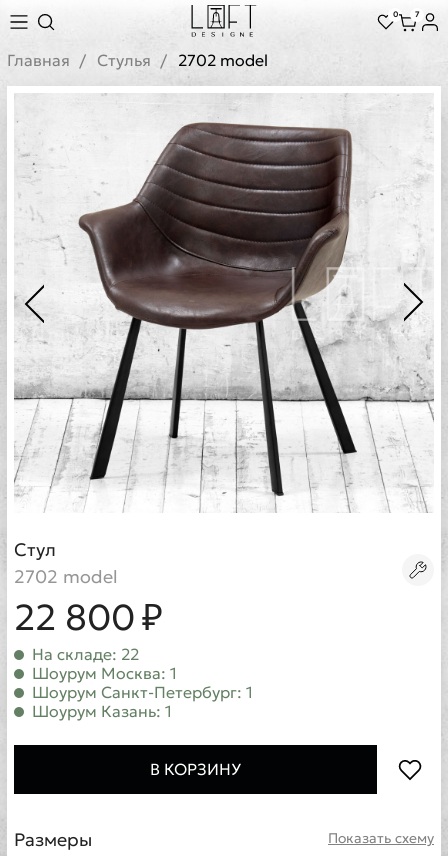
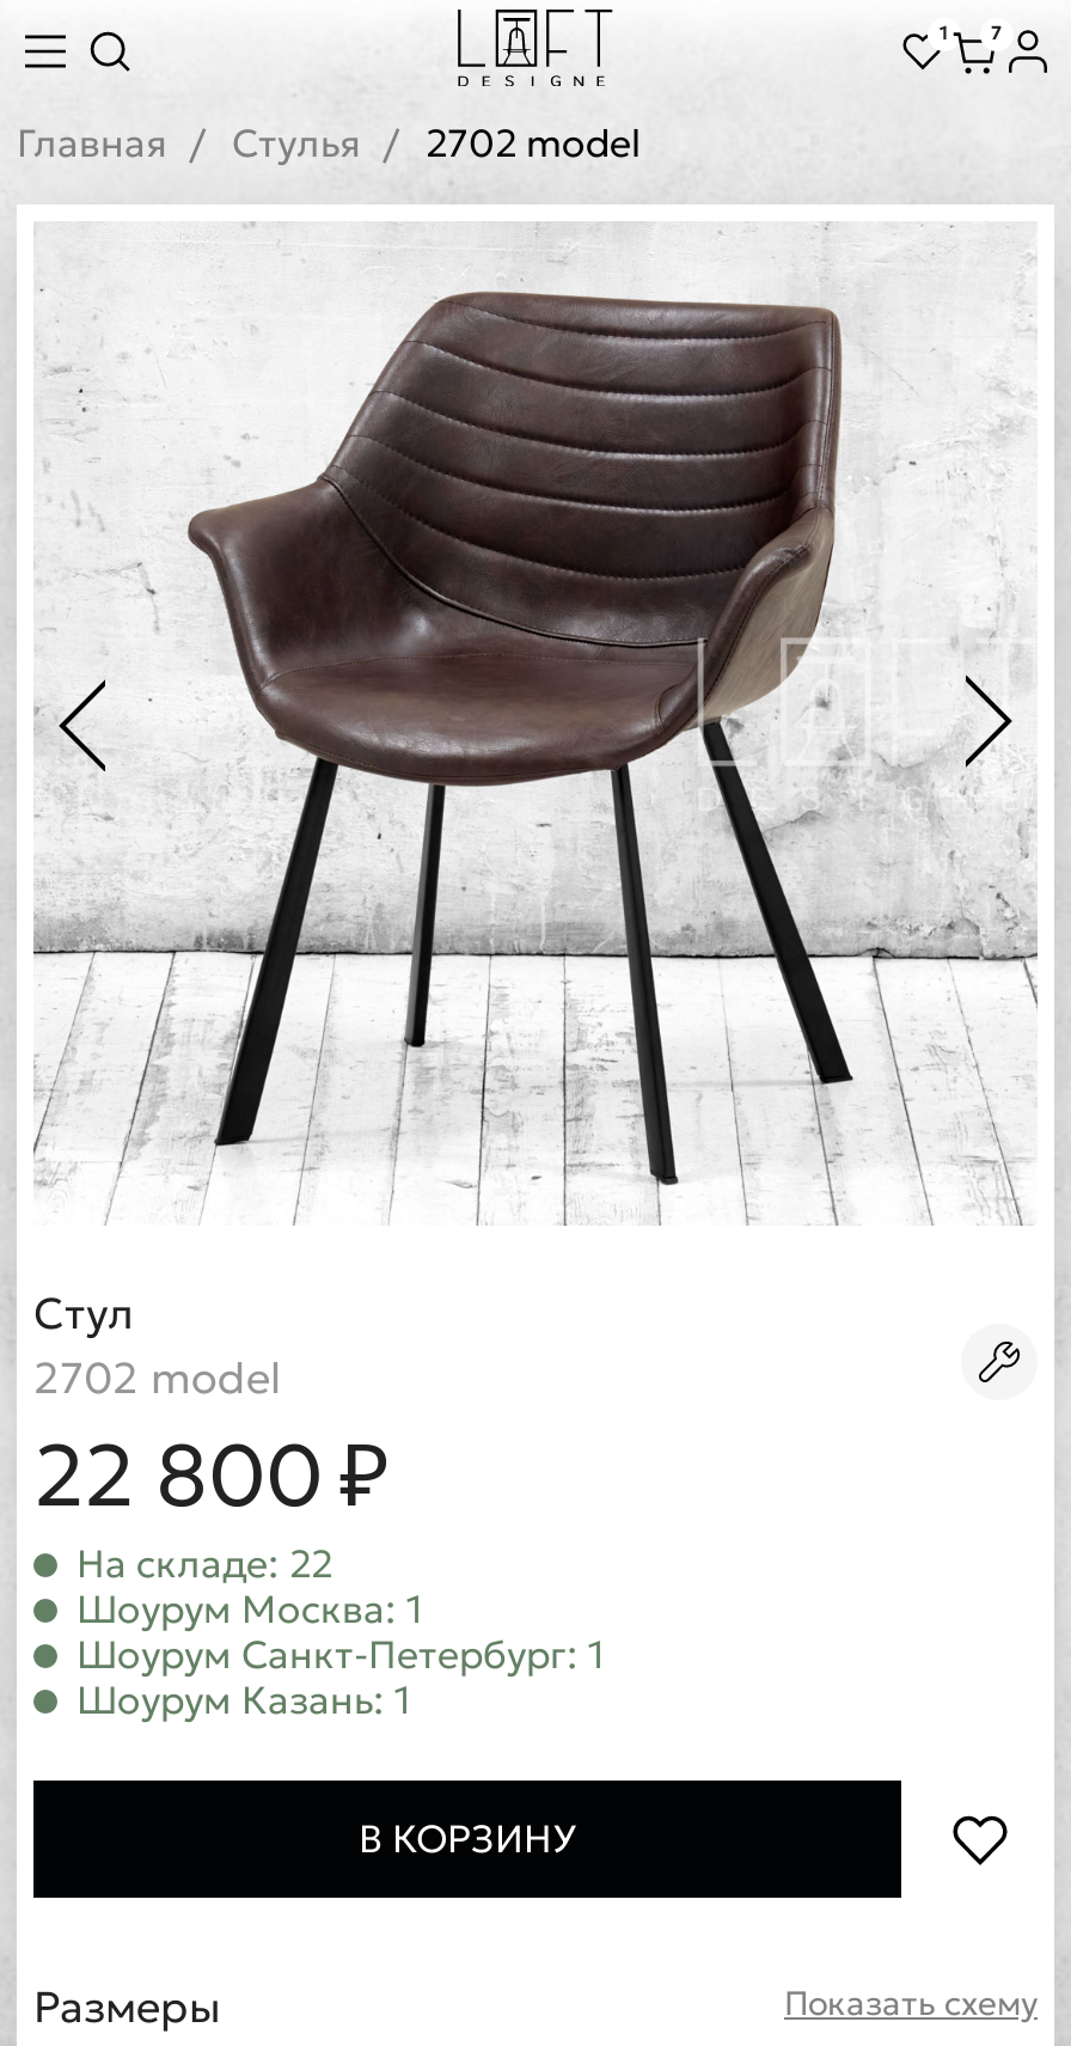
- 0 7
+ 1 7
